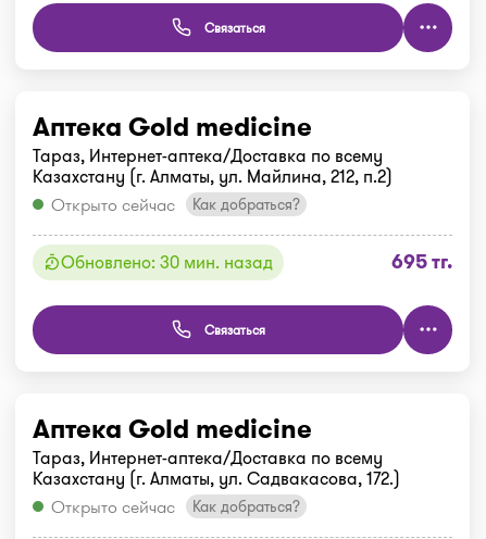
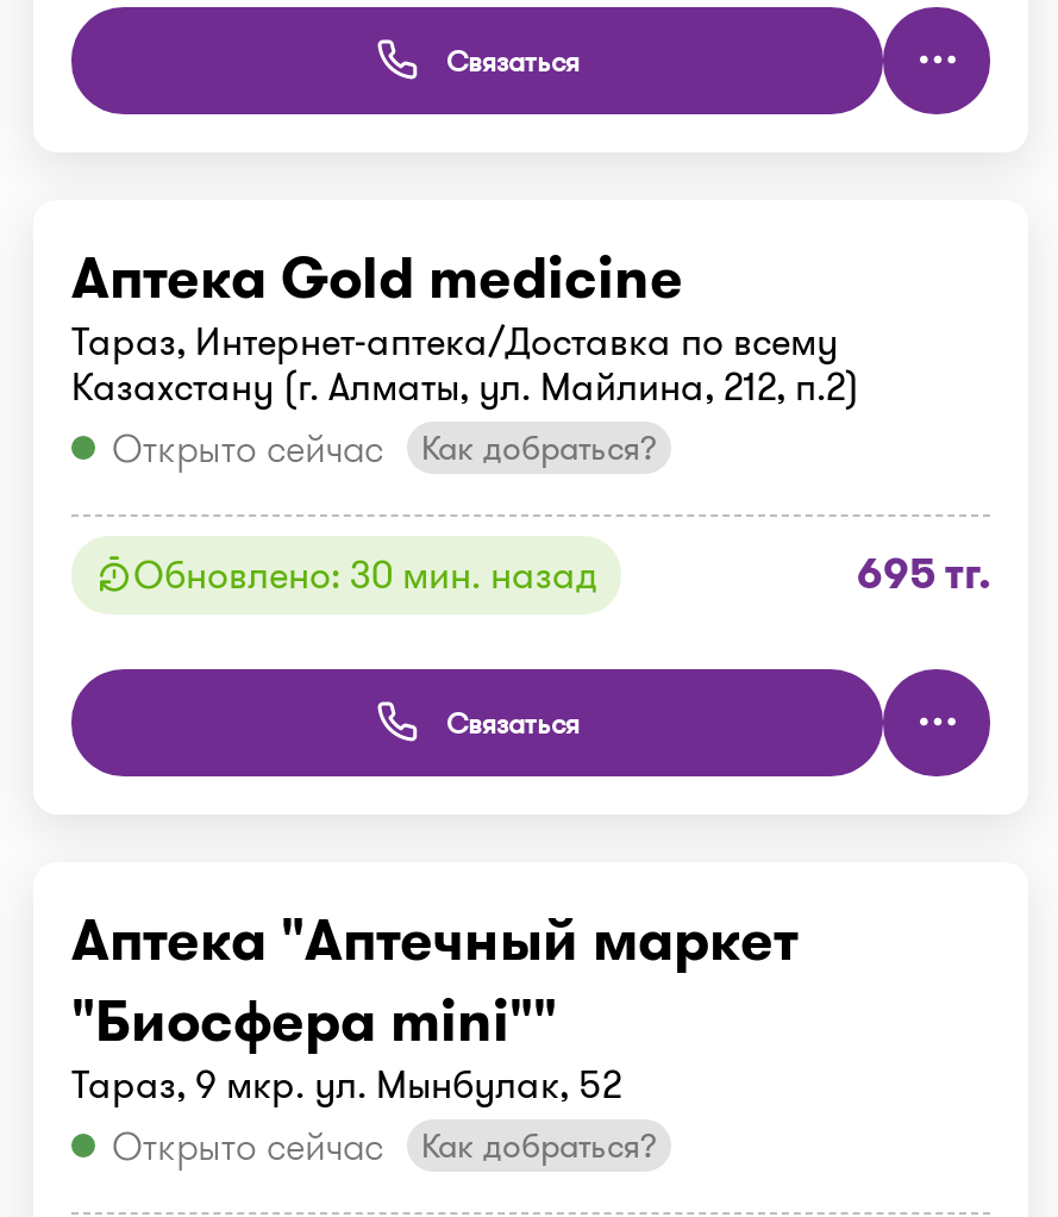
- Аптека Gold medicine
- Тараз, Интернет-аптека/Доставка по всему
- Казахстану (г. Алматы, ул. Садвакасова, 172.)
+ Аптека "Аптечный маркет
+ "Биосфера mini""
+ Тараз, 9 мкр. ул. Мынбулак, 52
